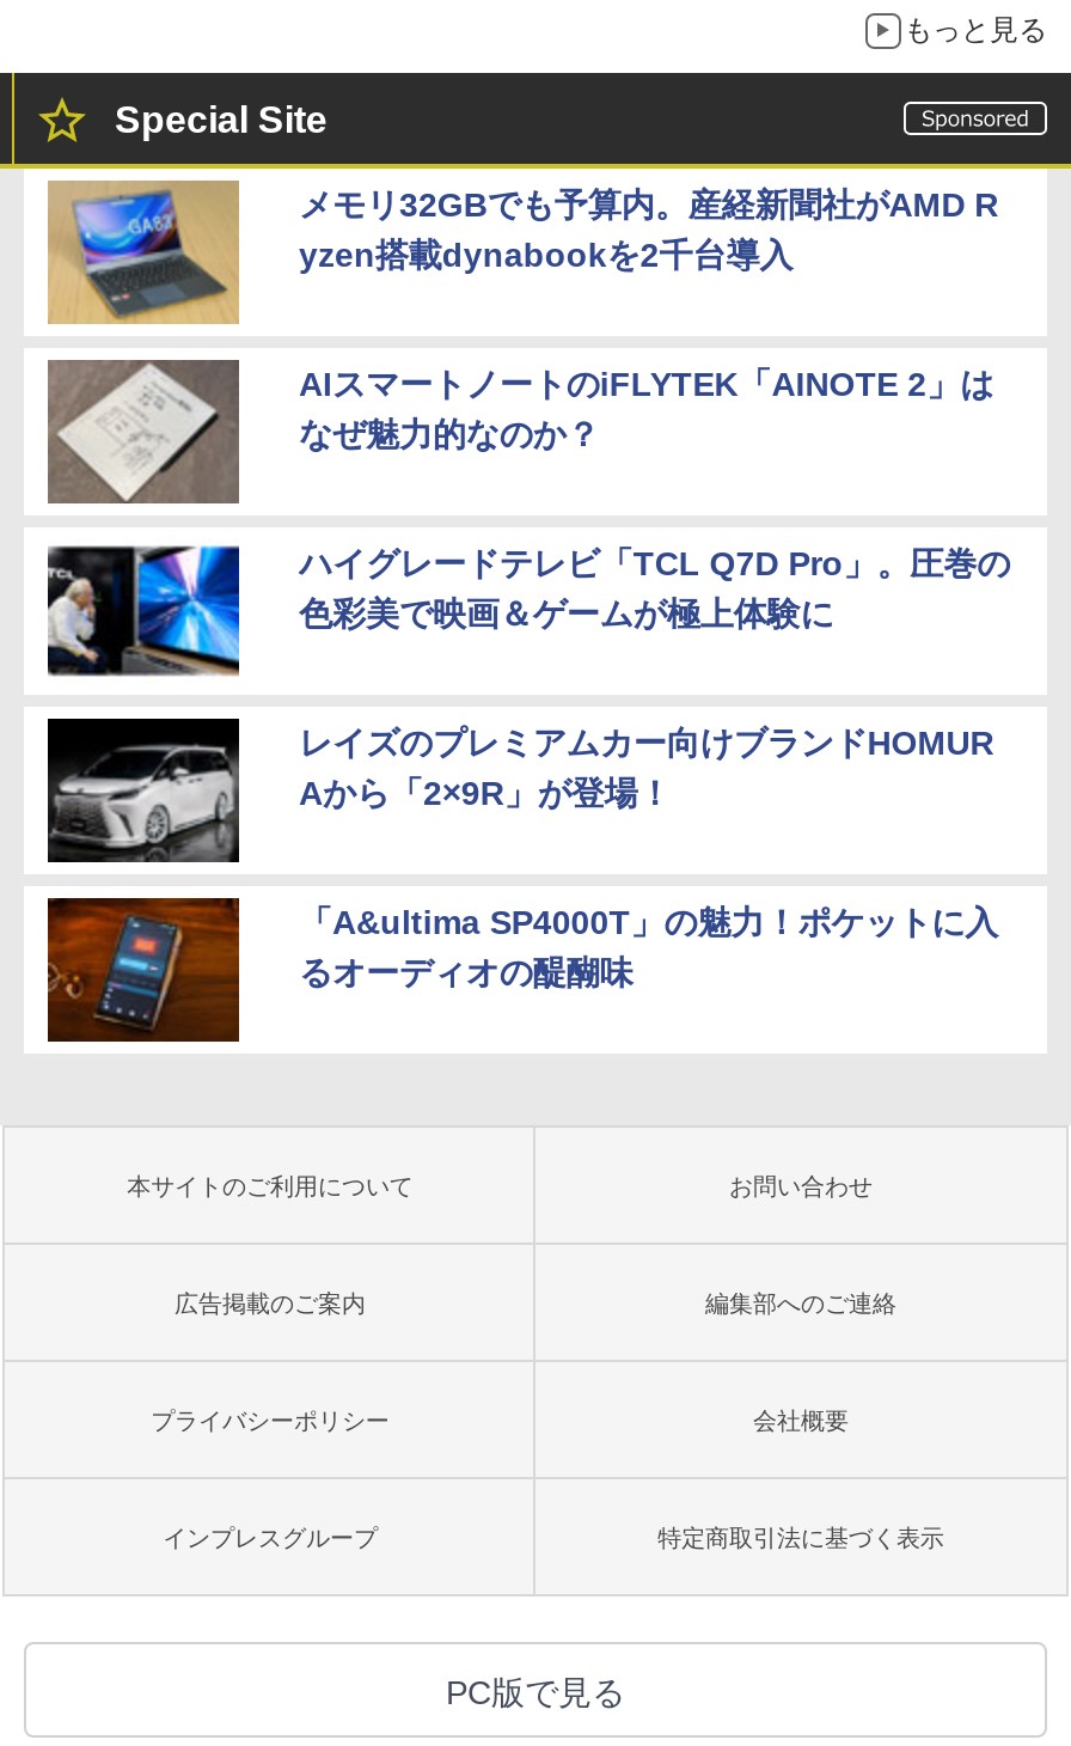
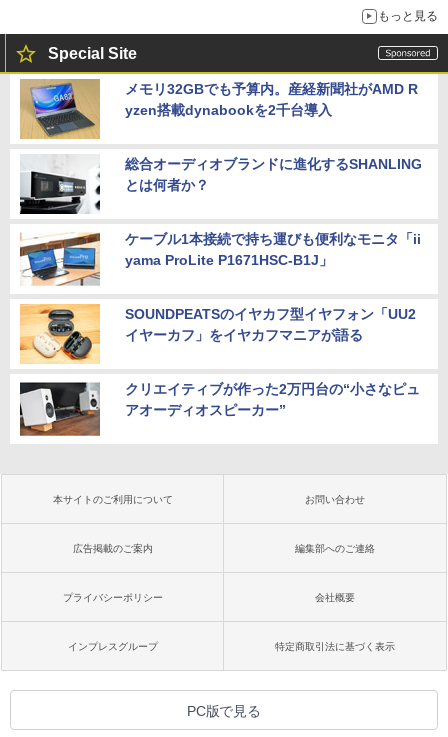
- [image]
- AIスマートノートのiFLYTEK「AINOTE 2」は
- なぜ魅力的なのか？
+ [image]
+ 総合オーディオブランドに進化するSHANLING
+ とは何者か？

- [image]
- ハイグレードテレビ「TCL Q7D Pro」。圧巻の
- 色彩美で映画＆ゲームが極上体験に
+ [image]
+ ケーブル1本接続で持ち運びも便利なモニタ「ii
+ yama ProLite P1671HSC-B1J」

- [image]
- レイズのプレミアムカー向けブランドHOMUR
- Aから「2×9R」が登場！
+ [image]
+ SOUNDPEATSのイヤカフ型イヤフォン「UU2
+ イヤーカフ」をイヤカフマニアが語る

- [image]
- 「A&ultima SP4000T」の魅力！ポケットに入
- るオーディオの醍醐味
+ [image]
+ クリエイティブが作った2万円台の“小さなピュ
+ アオーディオスピーカー”
